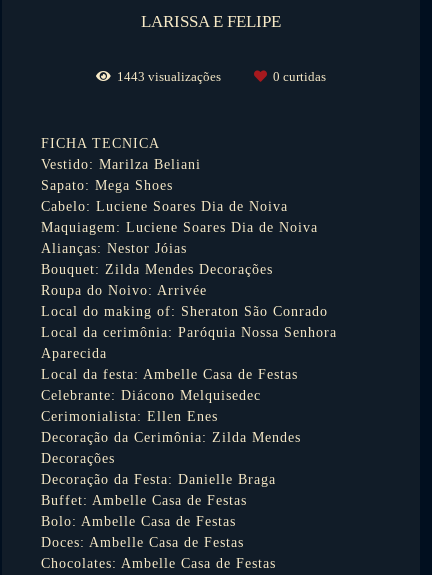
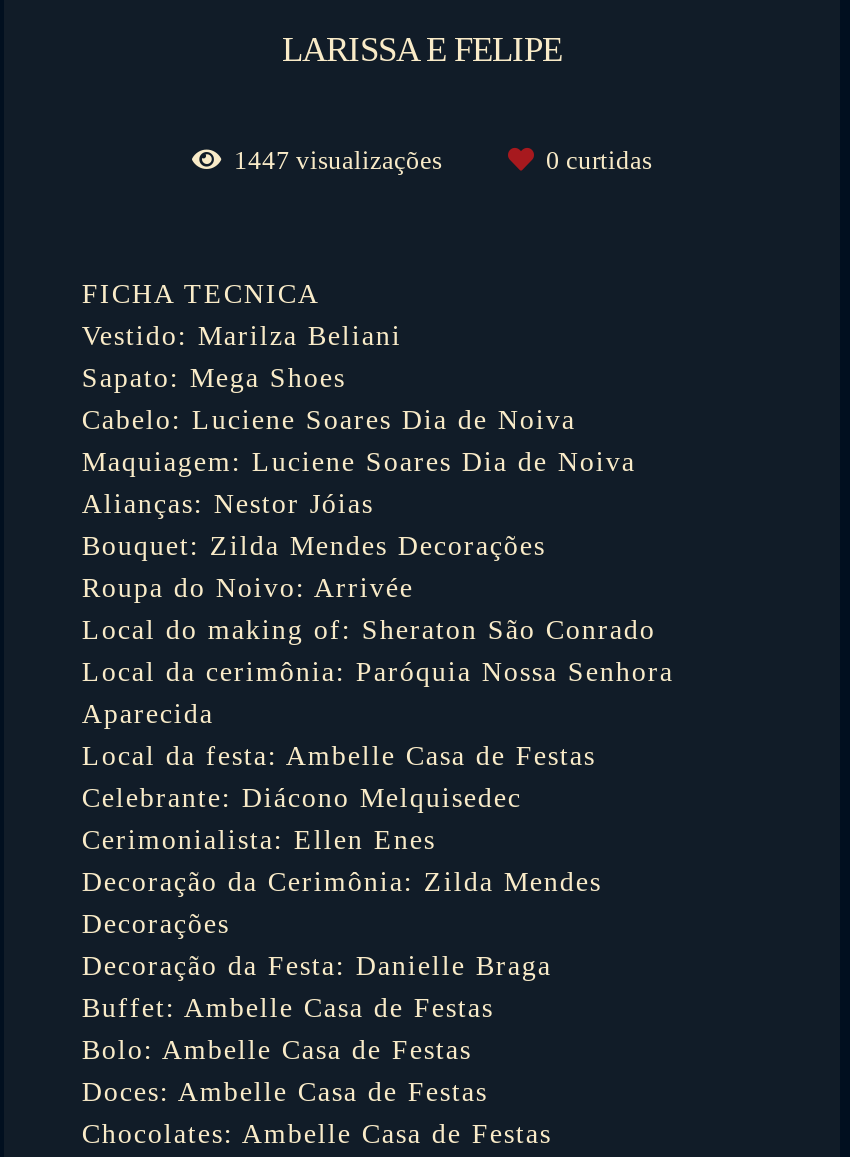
- 1443 visualizações
+ 1447 visualizações
